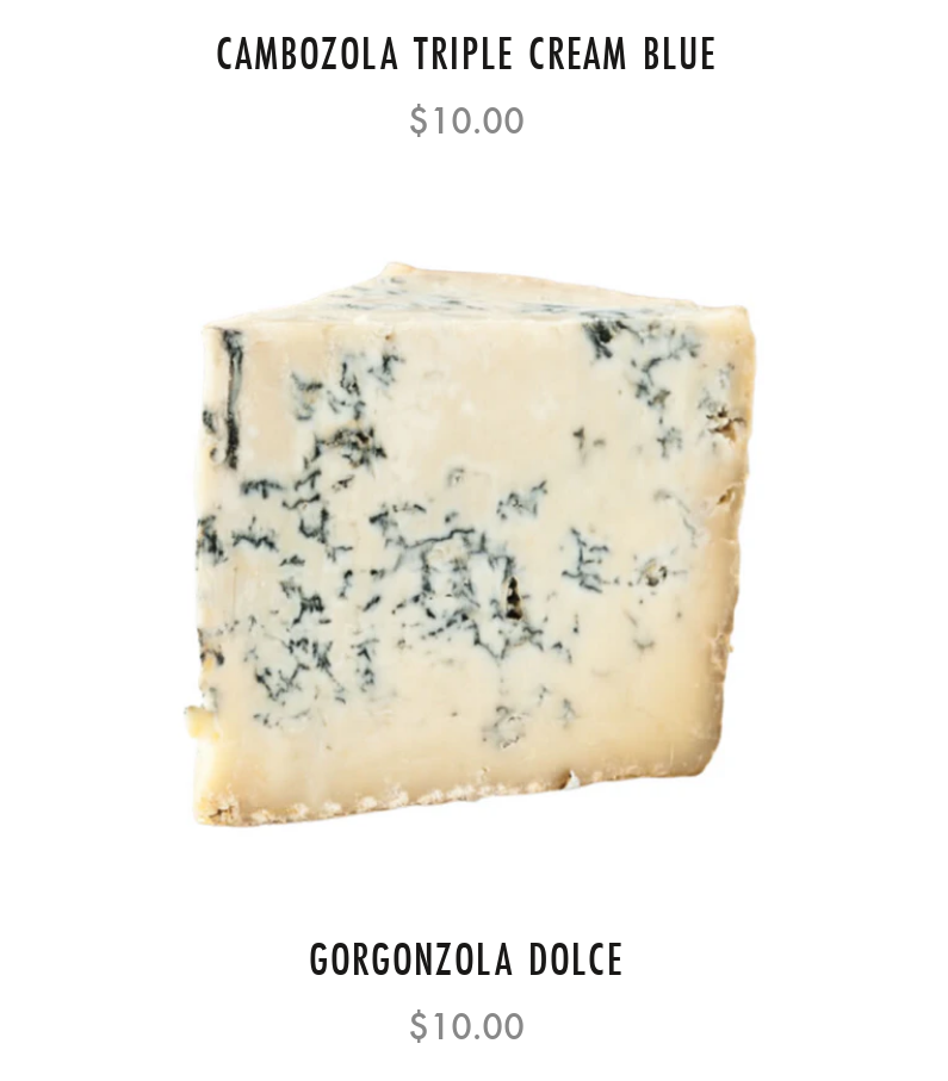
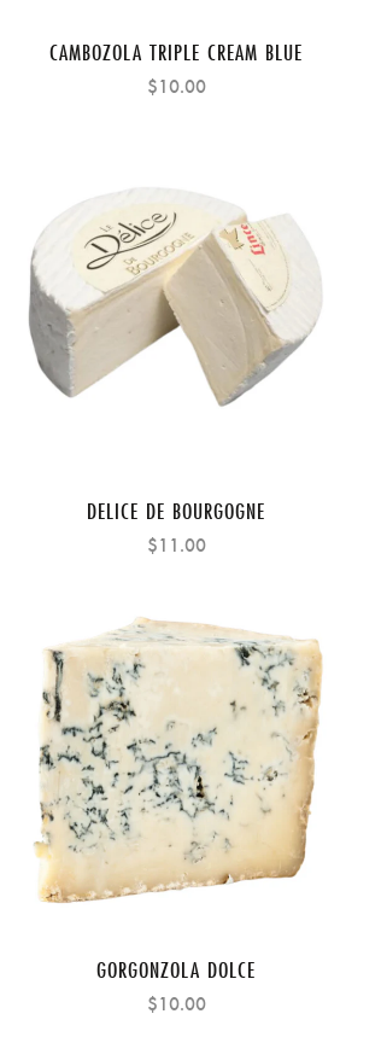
+ [image]

+ DELICE DE BOURGOGNE
+ $11.00
